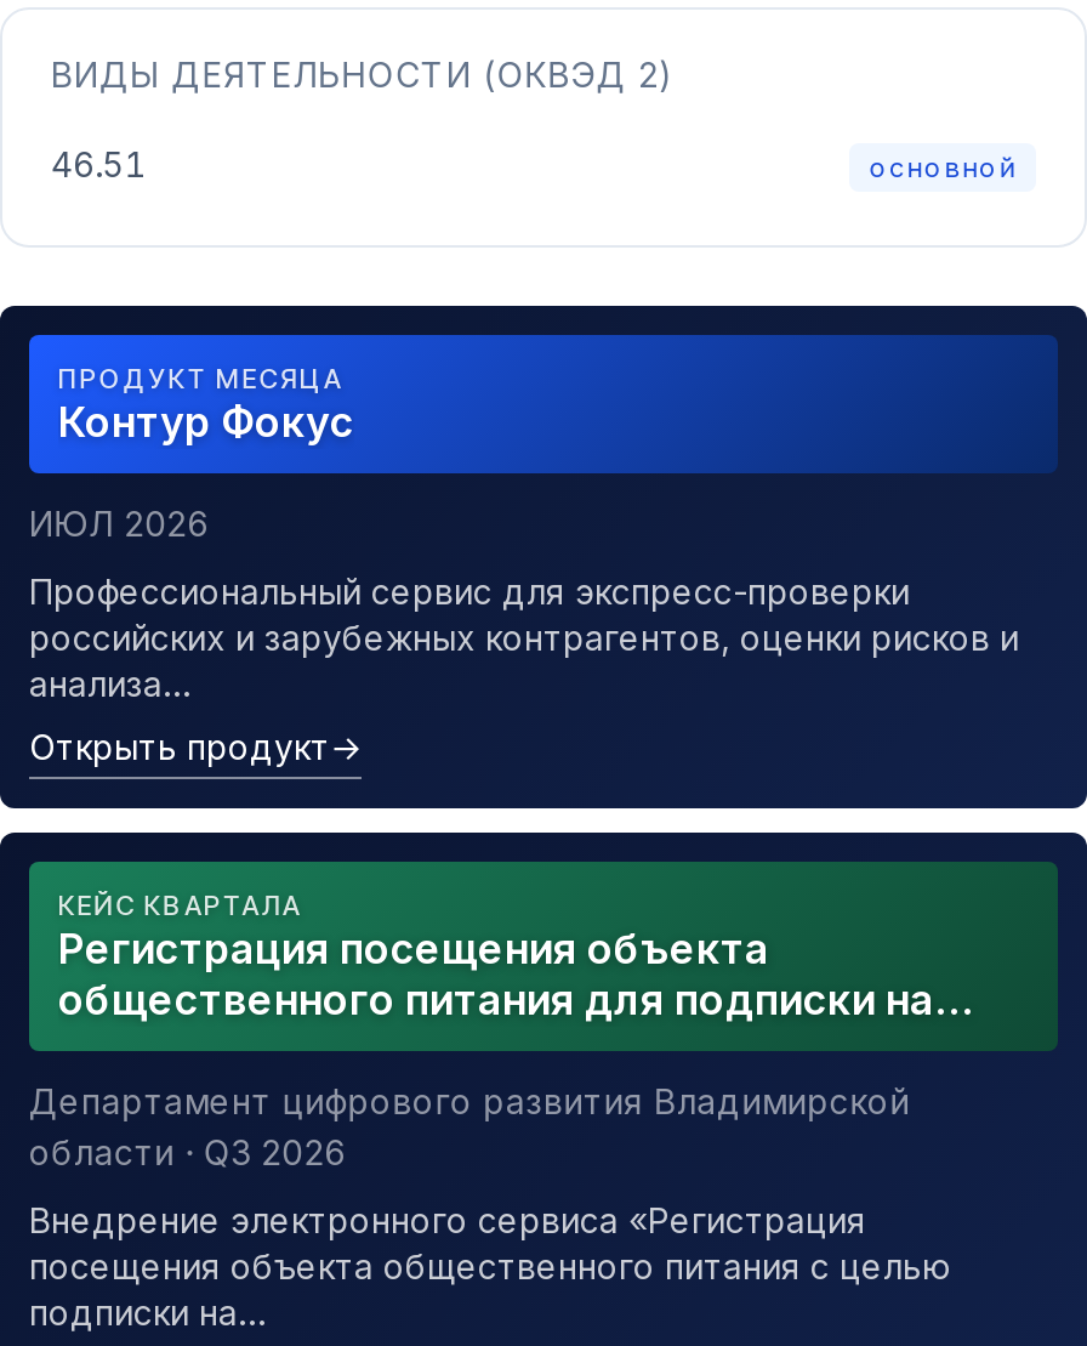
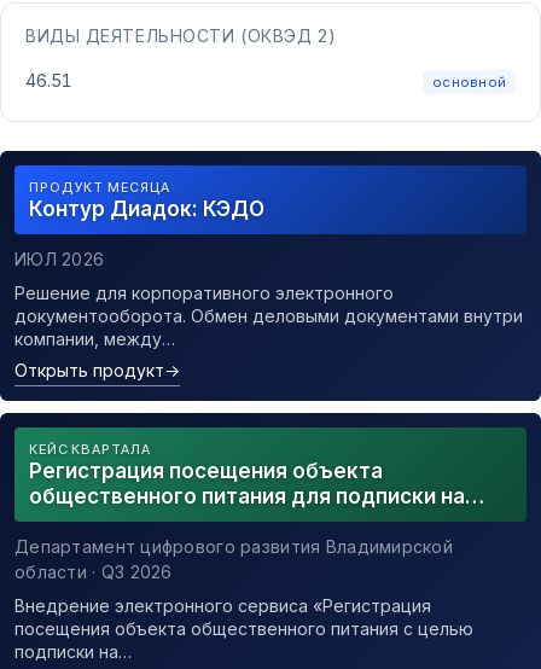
- Контур Фокус
+ Контур Диадок: КЭДО

- Профессиональный сервис для экспресс-проверки
- российских и зарубежных контрагентов, оценки рисков и
- анализа…
+ Решение для корпоративного электронного
+ документооборота. Обмен деловыми документами внутри
+ компании, между…
